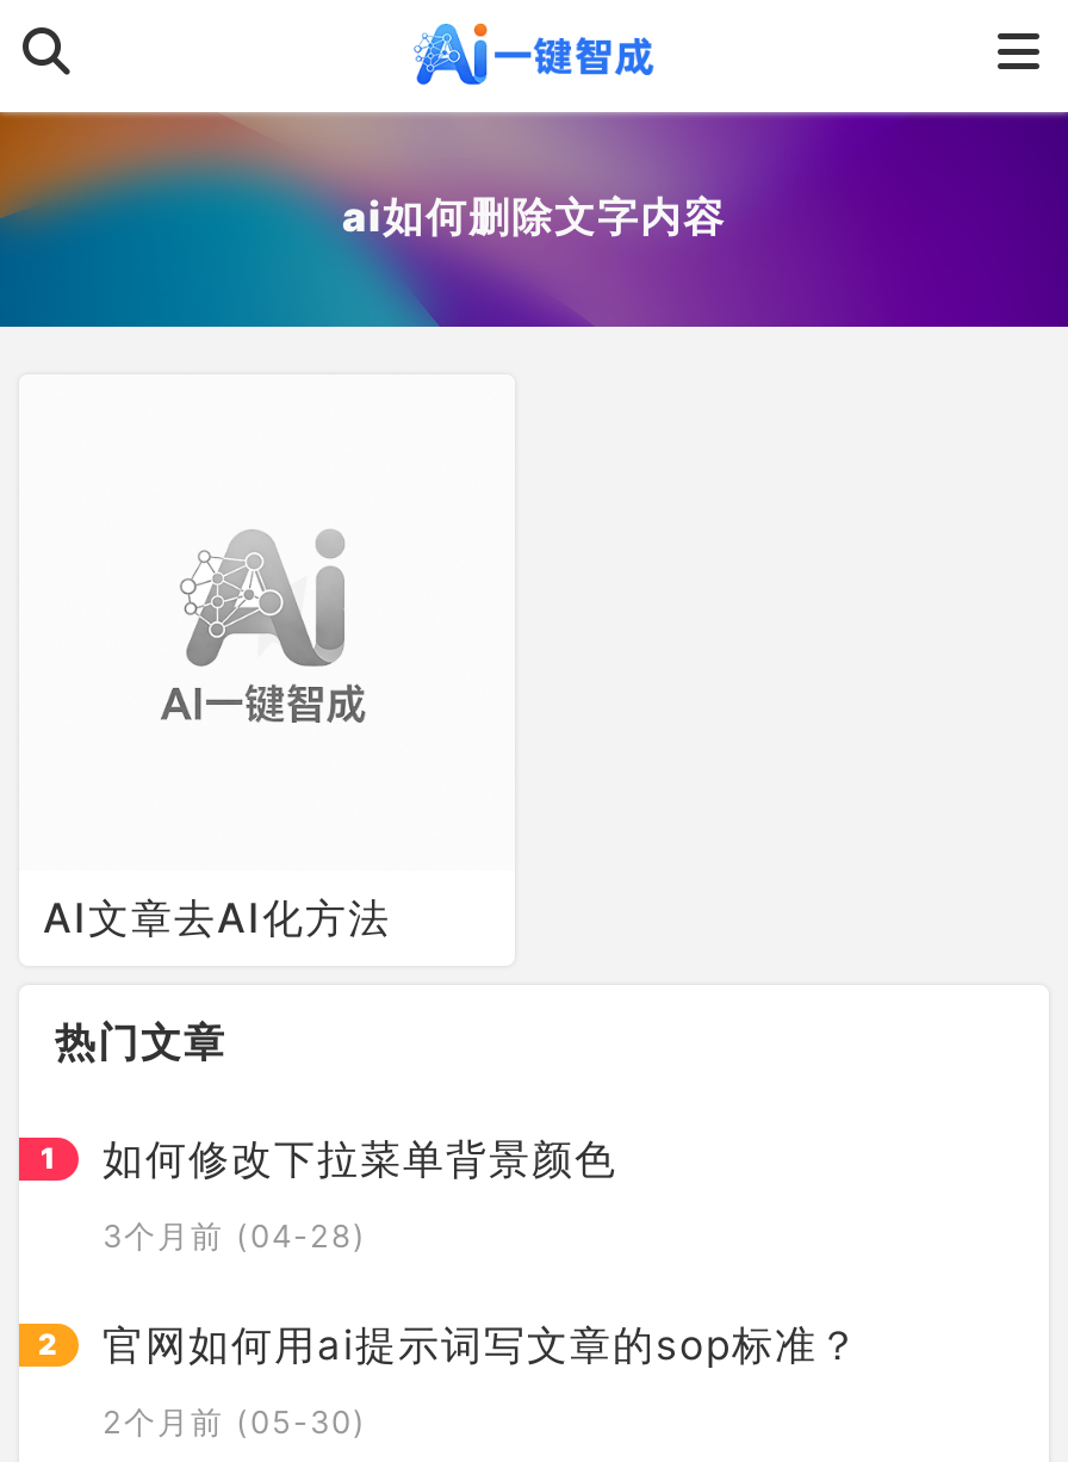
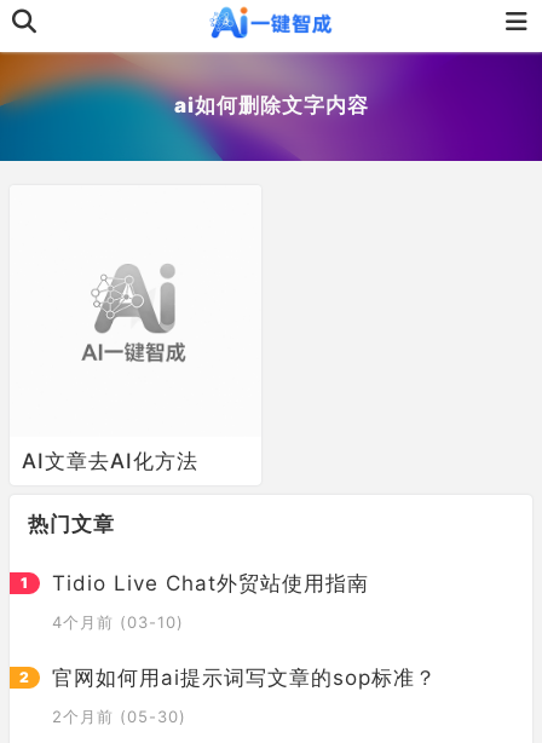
- 如何修改下拉菜单背景颜色
+ Tidio Live Chat外贸站使用指南

- 3个月前 (04-28)
+ 4个月前 (03-10)
